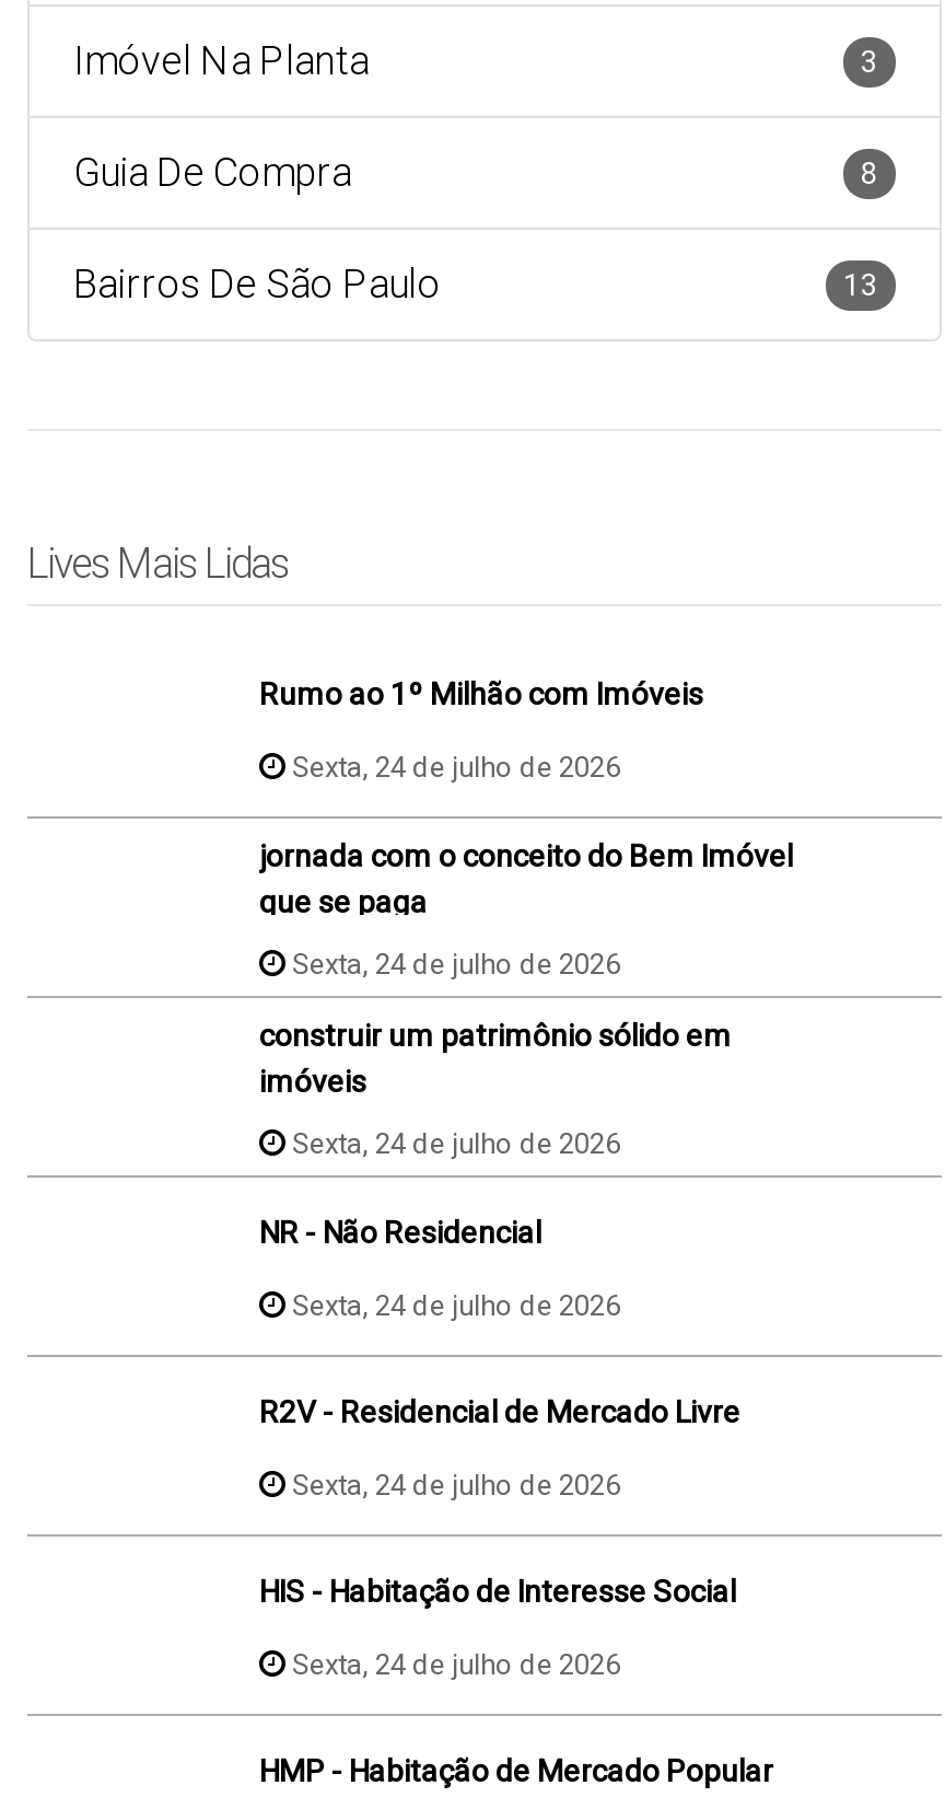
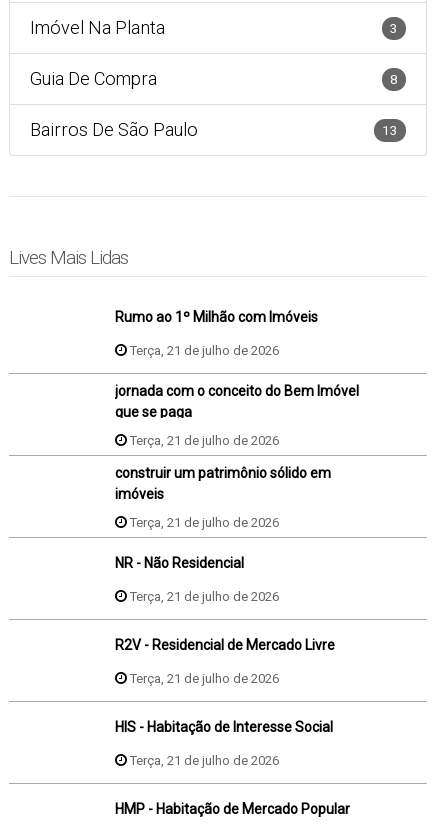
- Sexta, 24 de julho de 2026
+ Terça, 21 de julho de 2026

- Sexta, 24 de julho de 2026
+ Terça, 21 de julho de 2026

- Sexta, 24 de julho de 2026
+ Terça, 21 de julho de 2026

- Sexta, 24 de julho de 2026
+ Terça, 21 de julho de 2026

- Sexta, 24 de julho de 2026
+ Terça, 21 de julho de 2026

- Sexta, 24 de julho de 2026
+ Terça, 21 de julho de 2026
